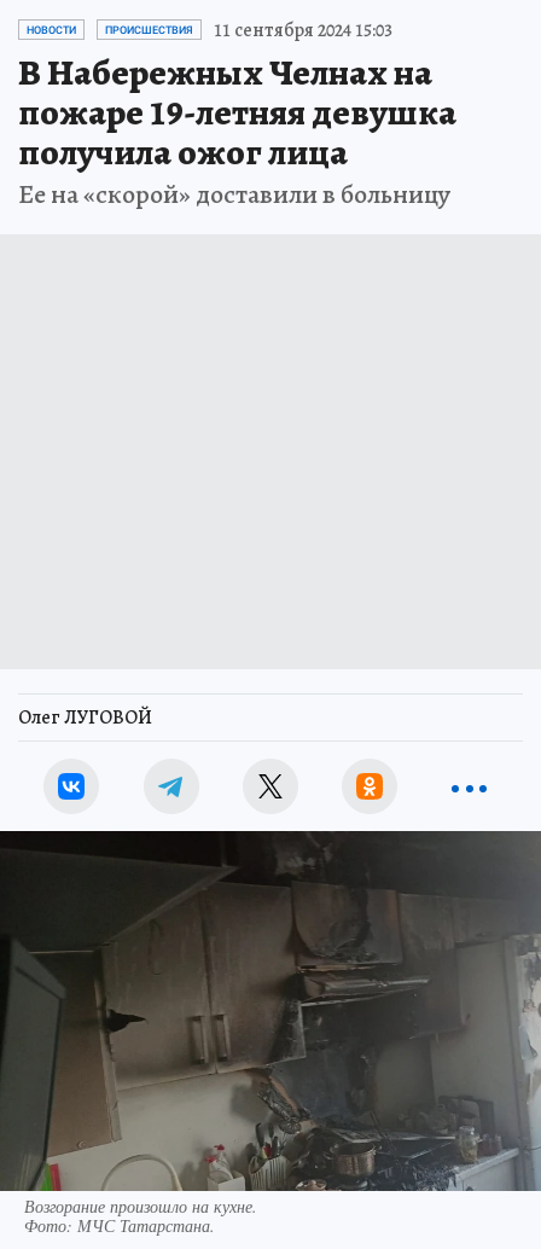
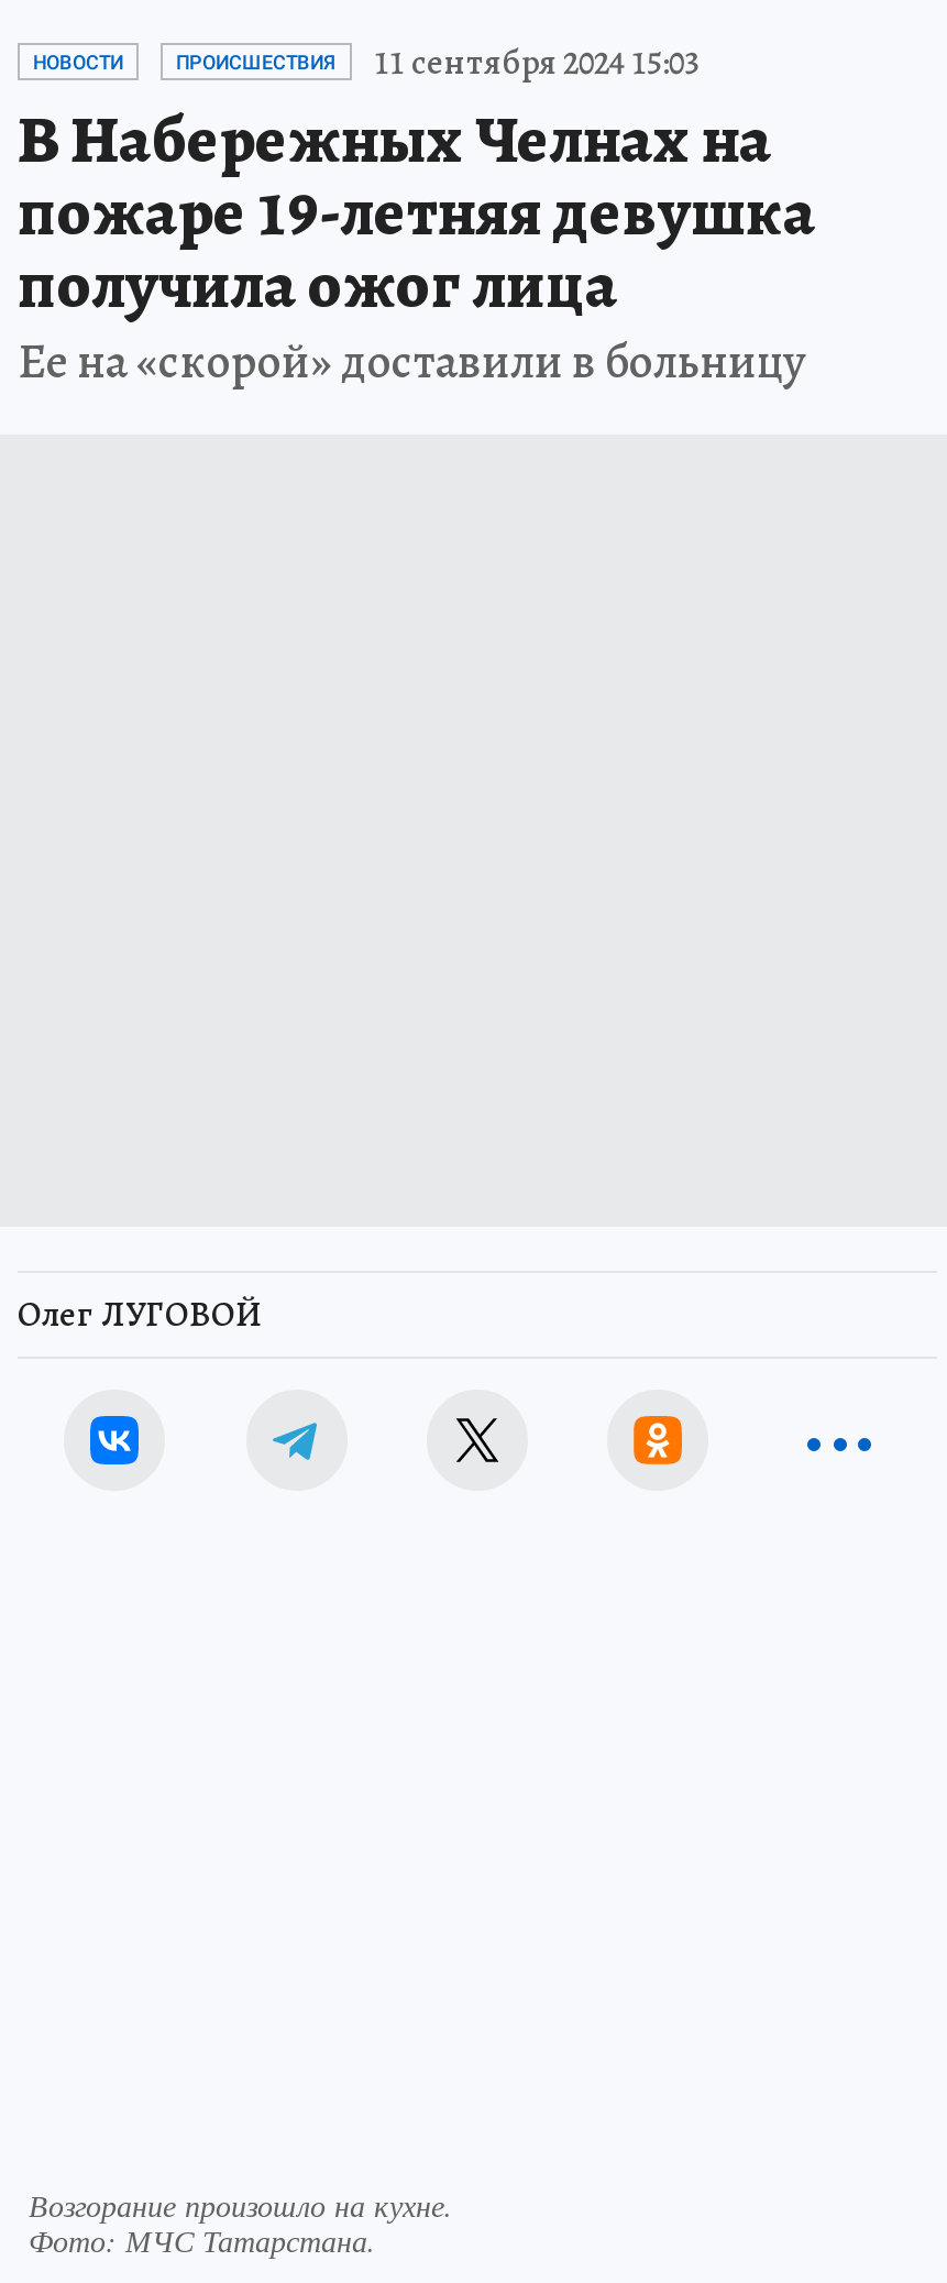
- [image]
